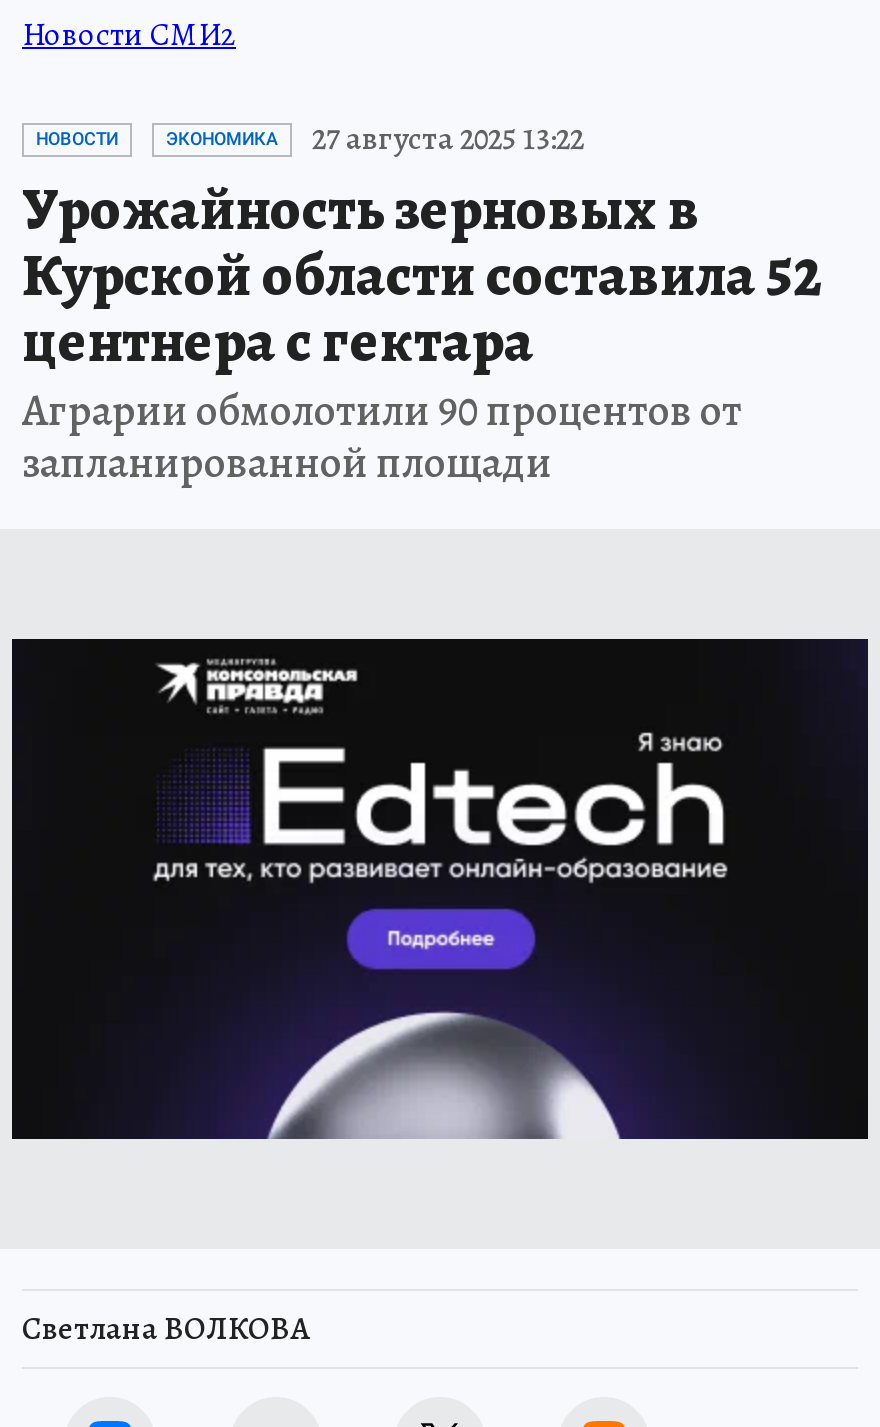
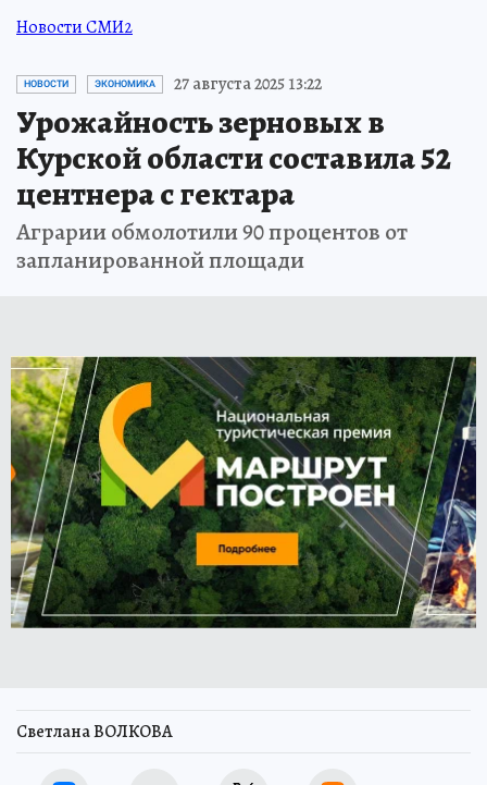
- [image]
+ [image]
